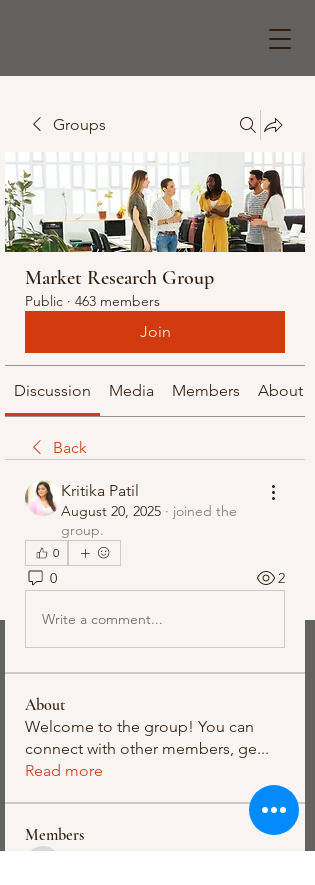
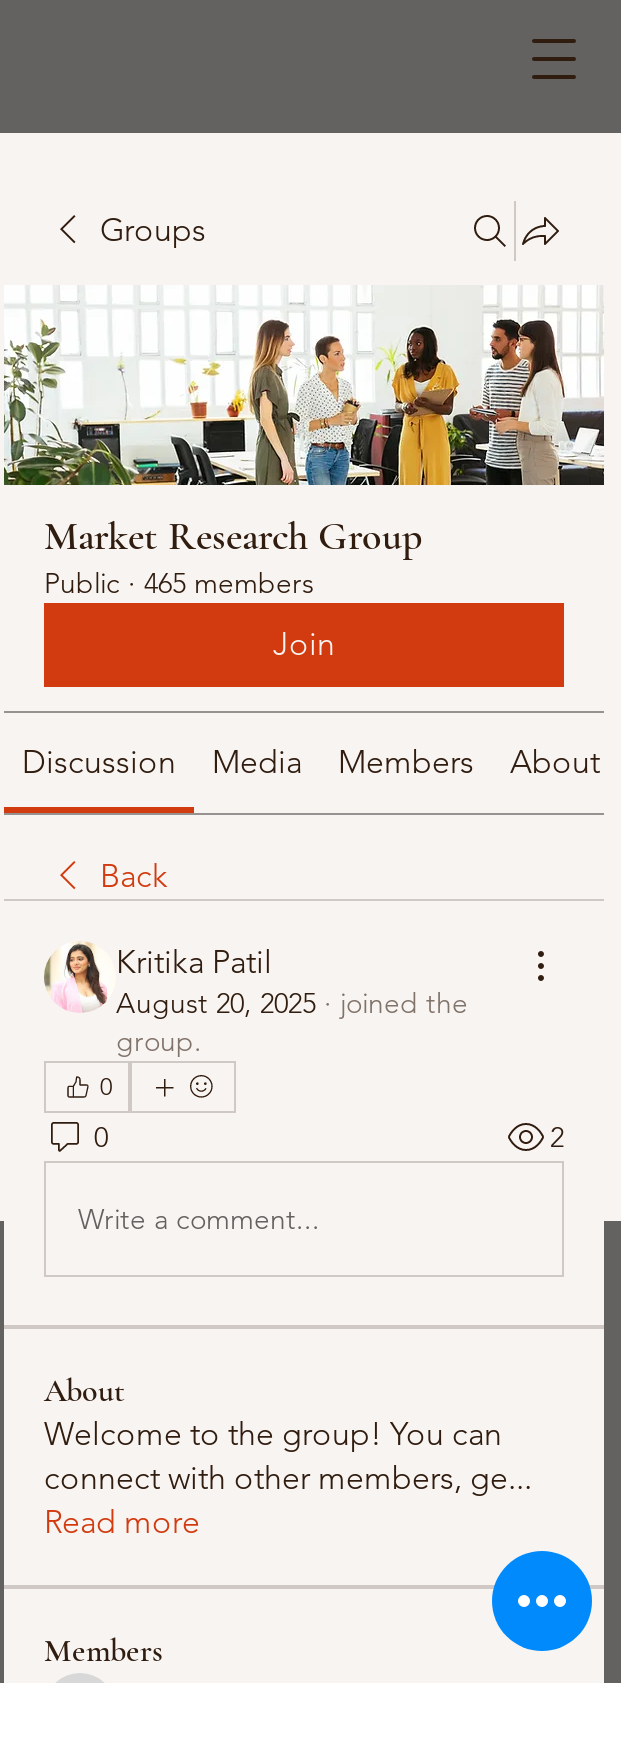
- Public · 463 members
+ Public · 465 members
